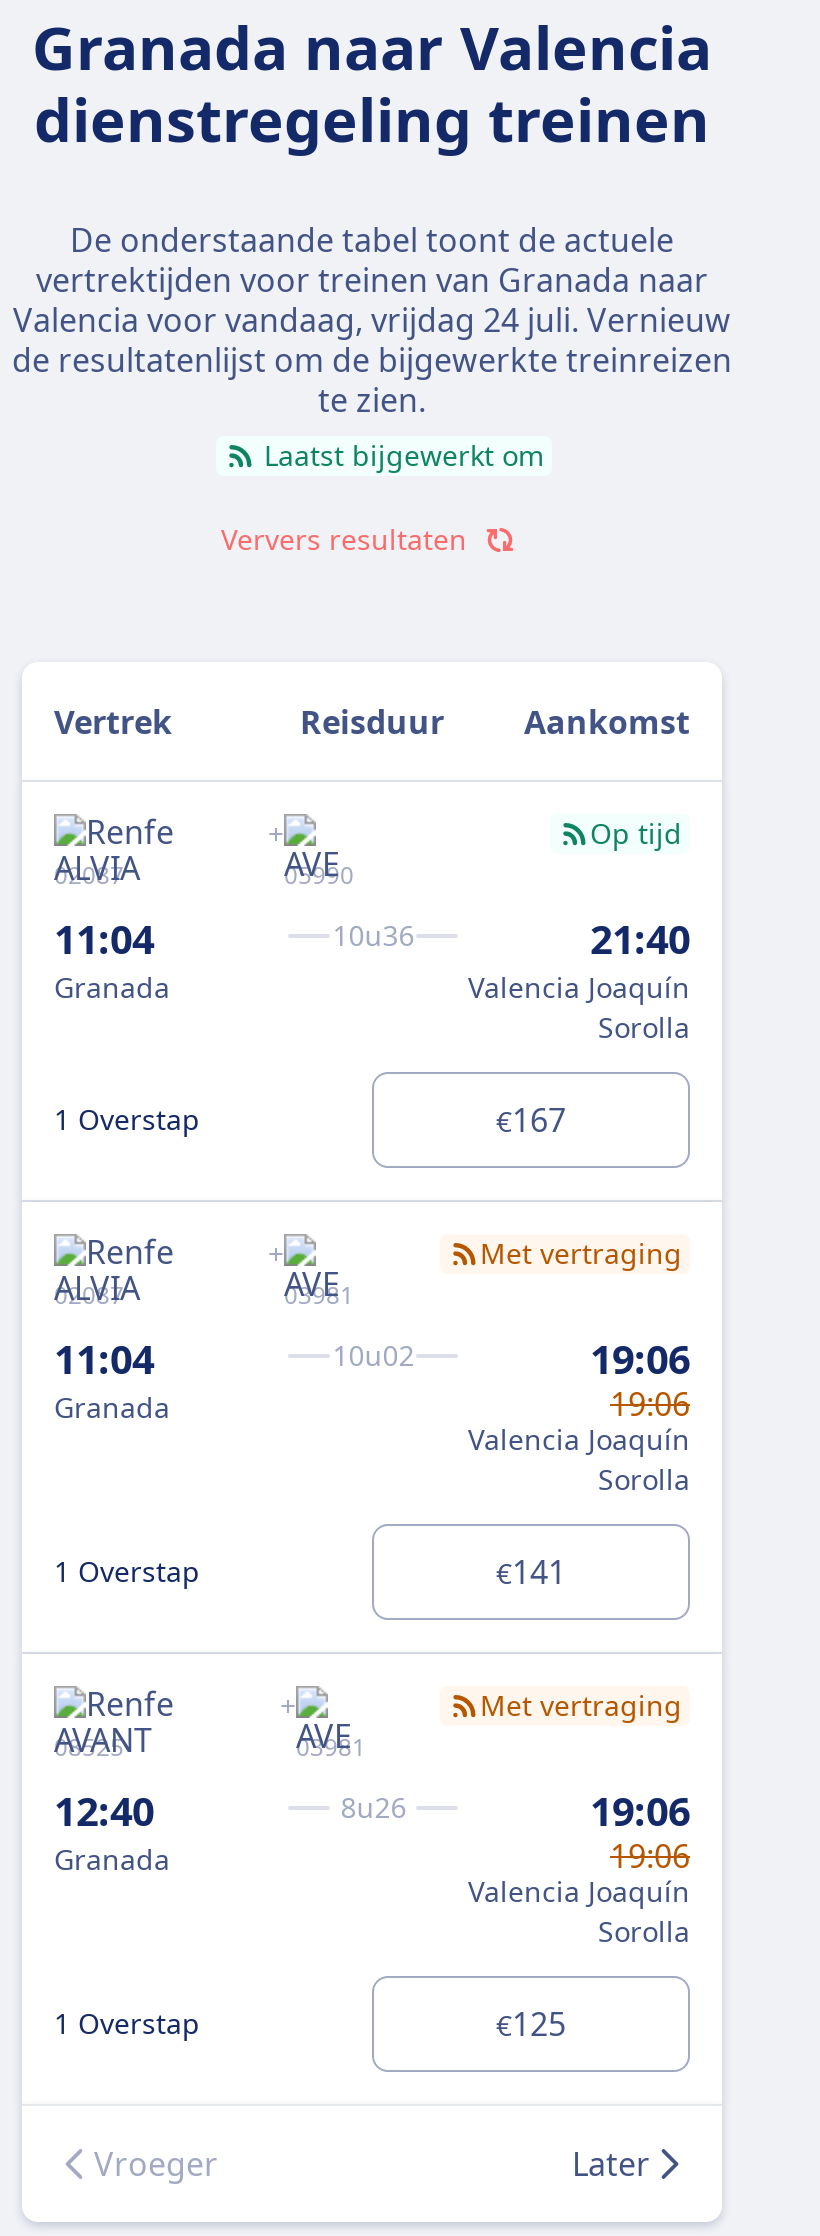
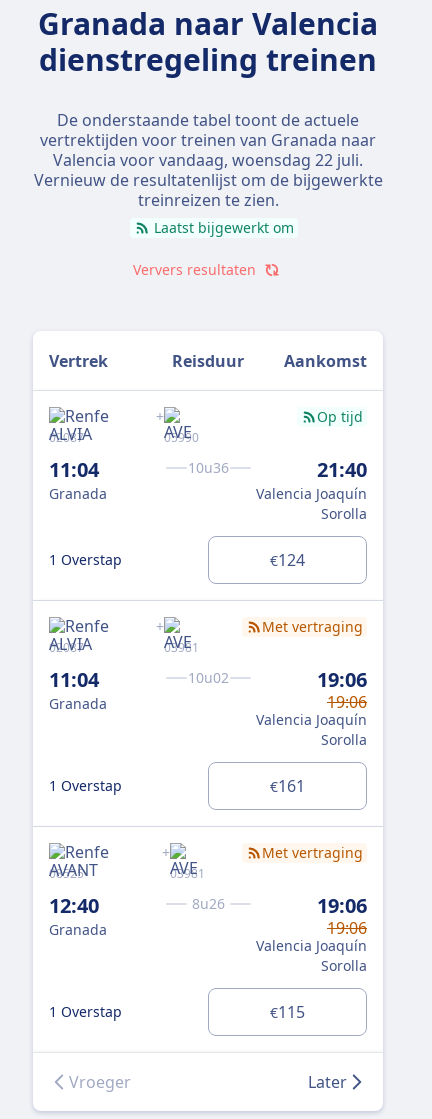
- Valencia voor vandaag, vrijdag 24 juli. Vernieuw
- de resultatenlijst om de bijgewerkte treinreizen
- te zien.
+ Valencia voor vandaag, woensdag 22 juli.
+ Vernieuw de resultatenlijst om de bijgewerkte
+ treinreizen te zien.

- €167
+ €124

- €141
+ €161

- €125
+ €115
